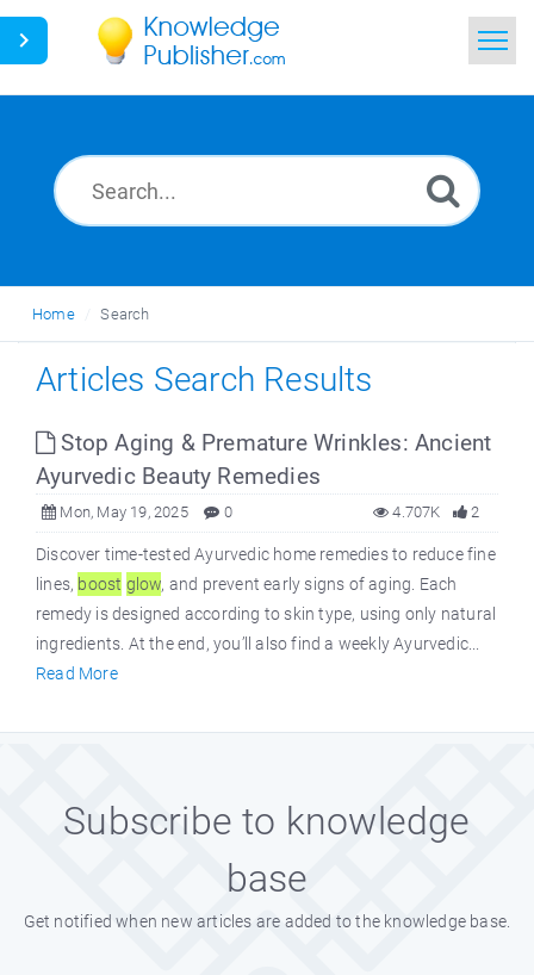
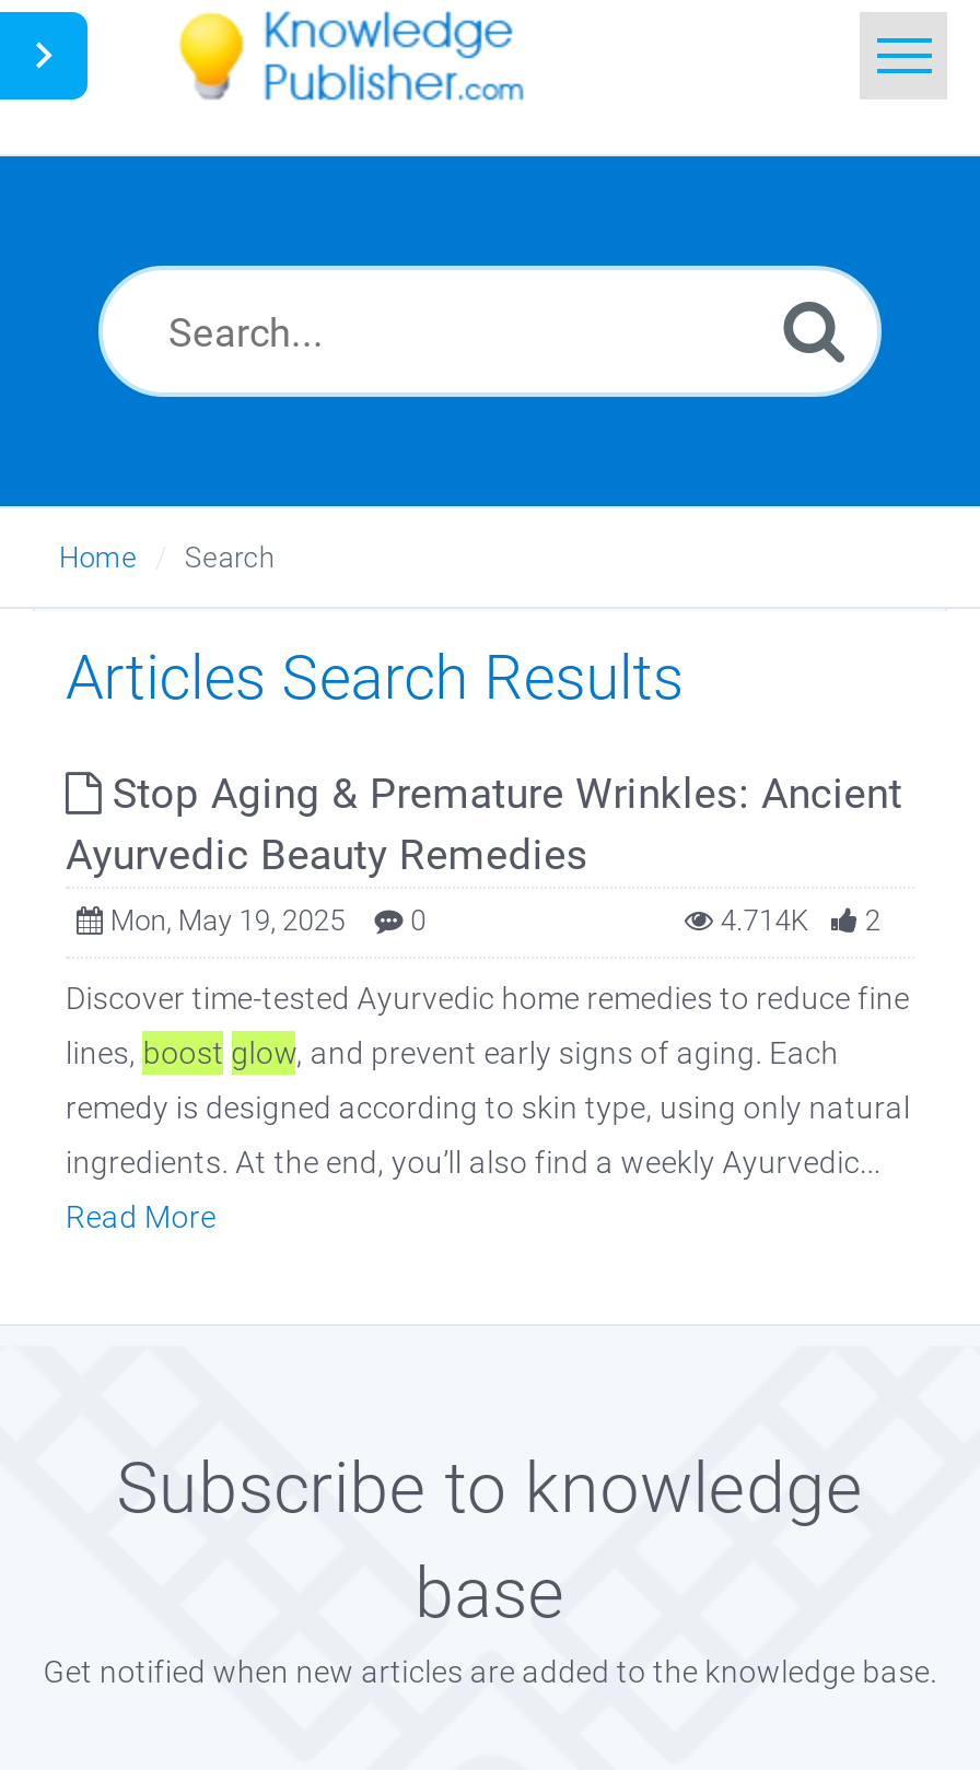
- 4.707K 2
+ 4.714K 2
